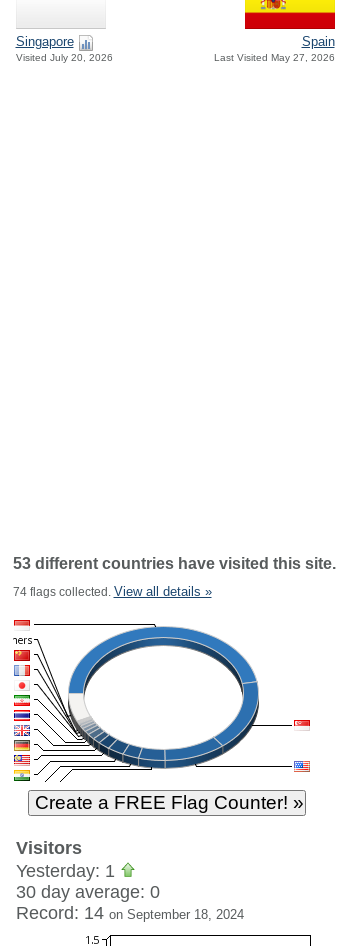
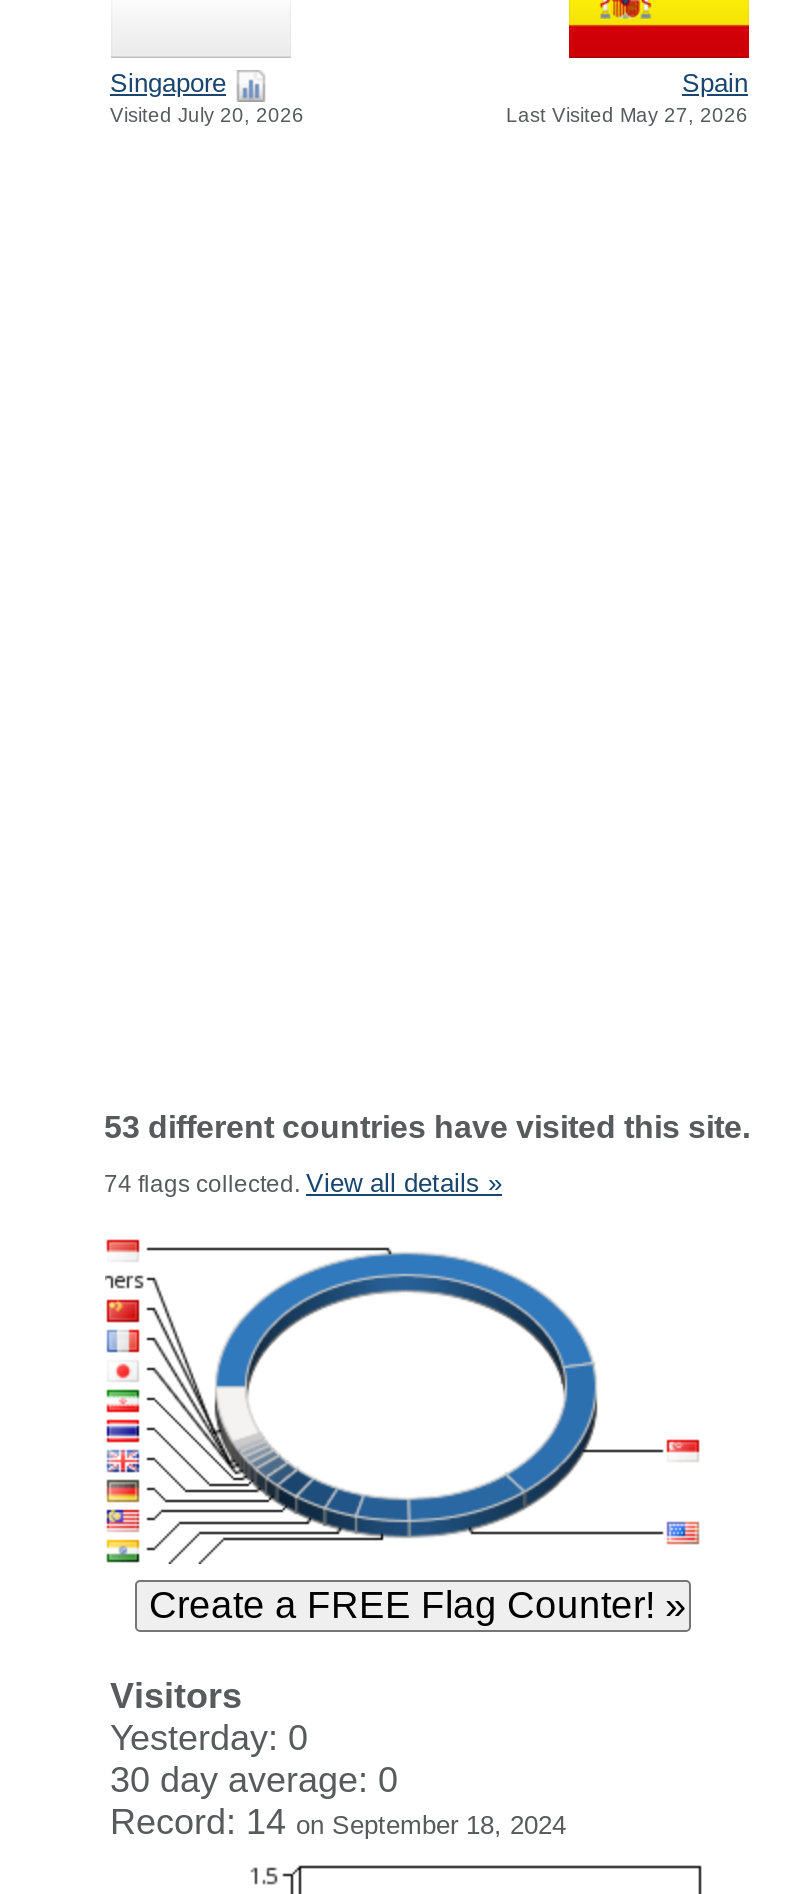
- Yesterday: 1
+ Yesterday: 0
